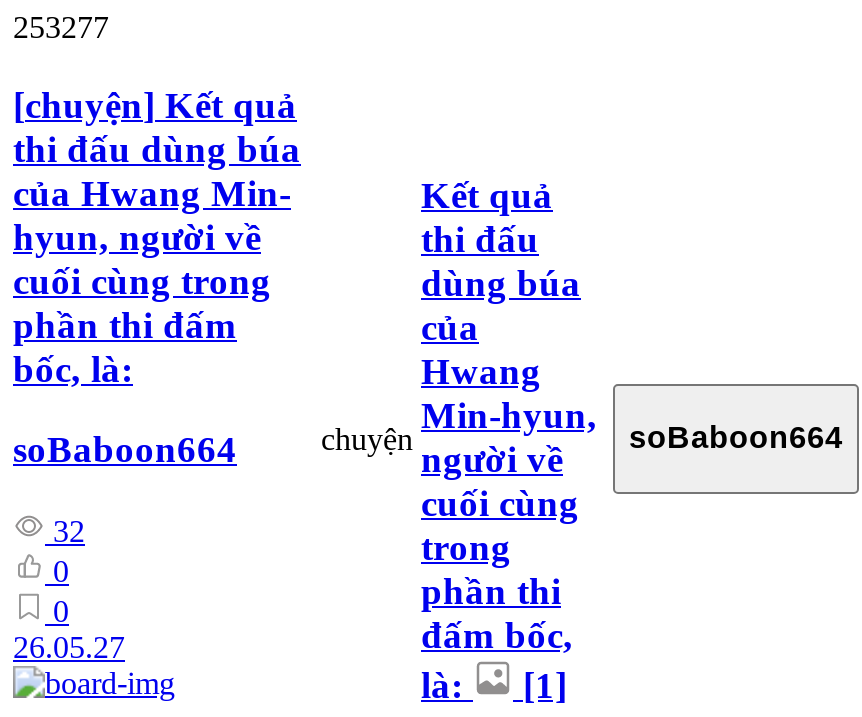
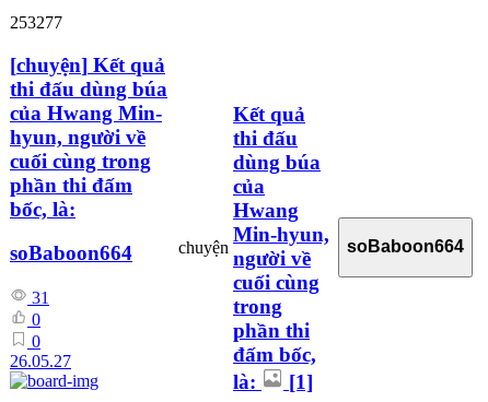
- 32
+ 31
